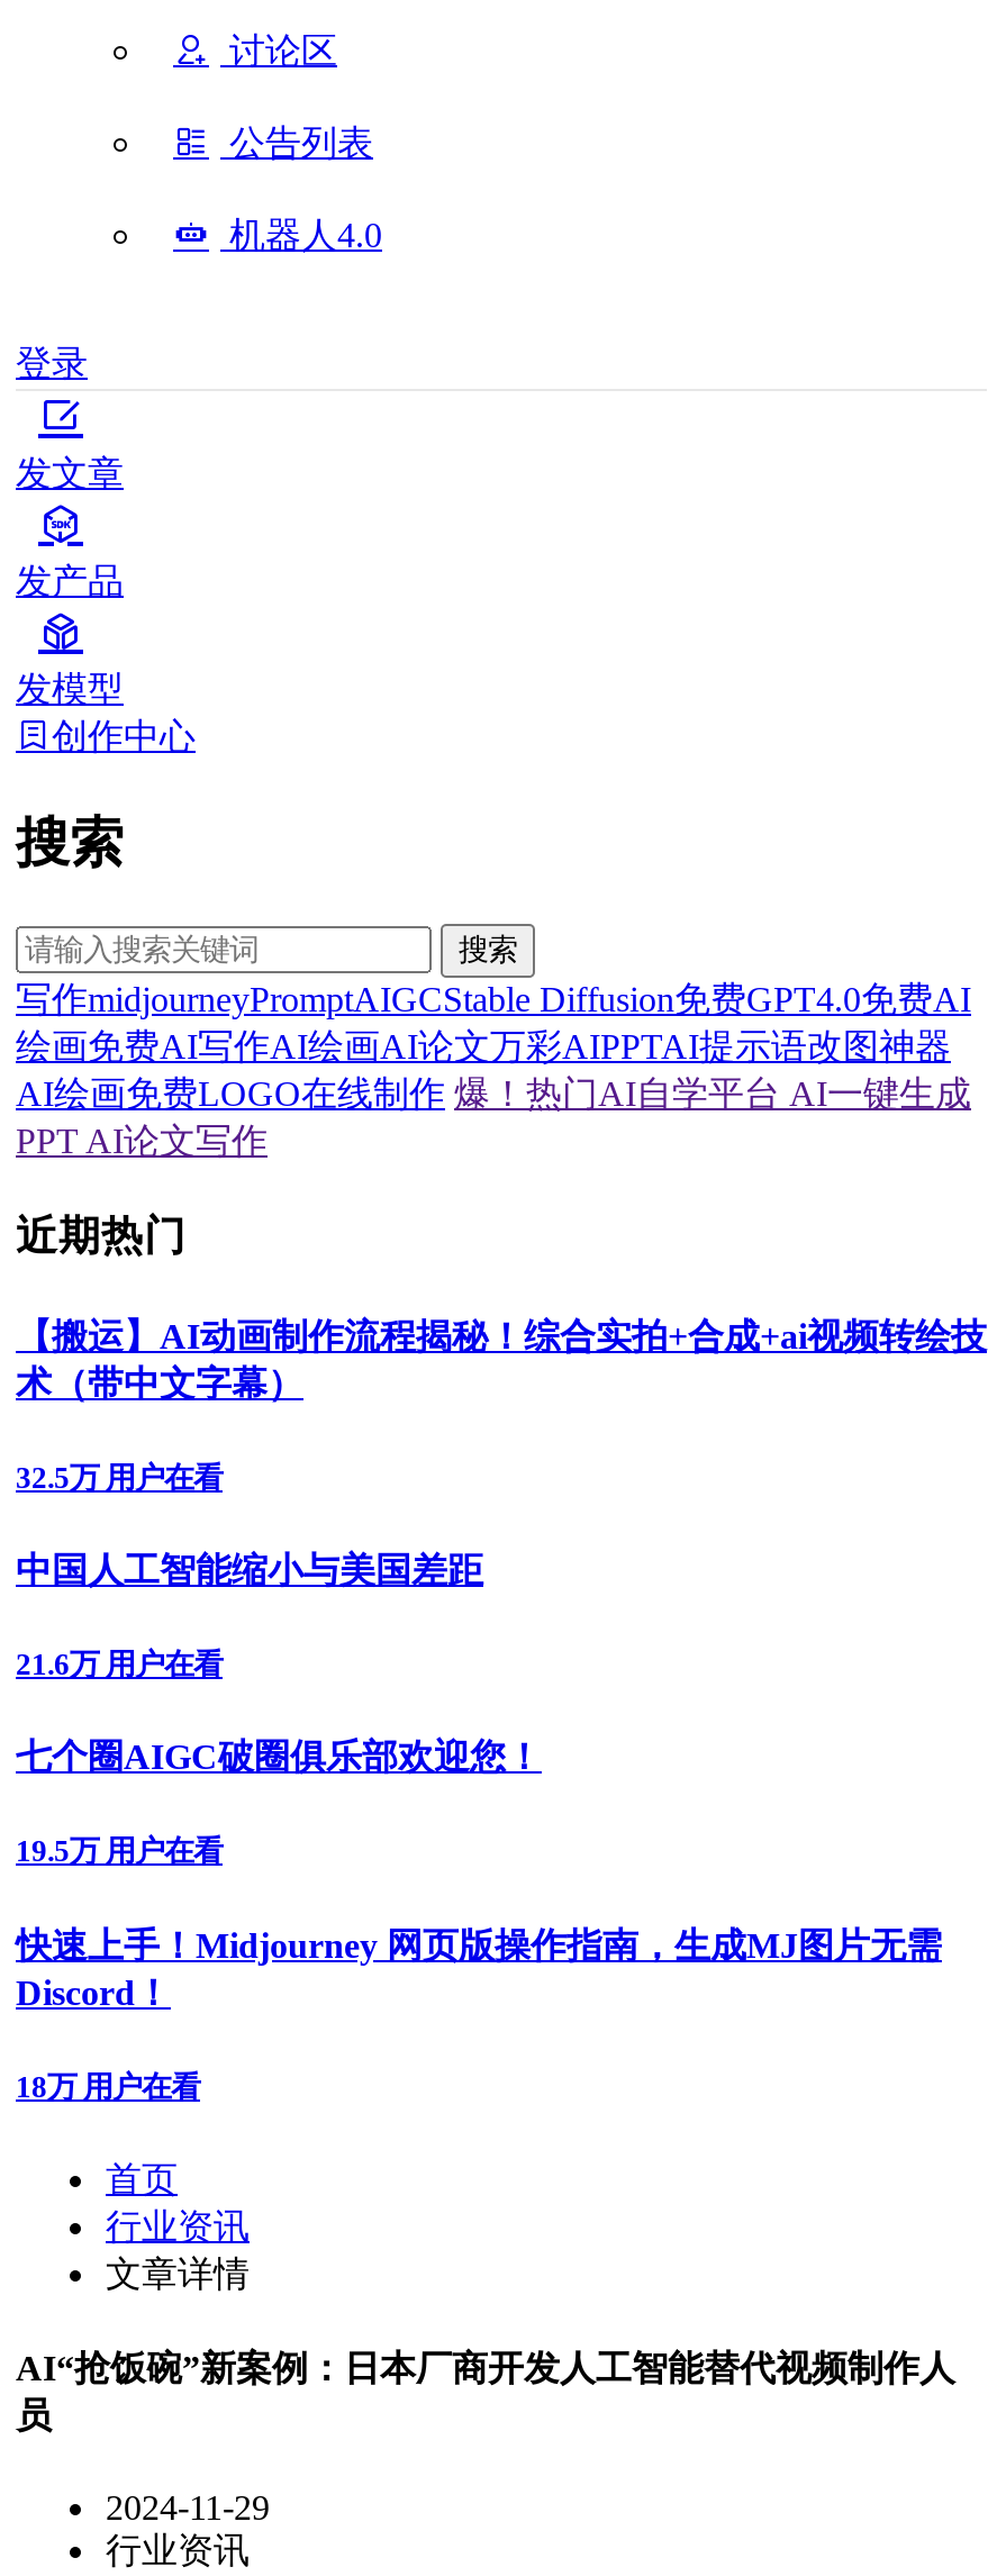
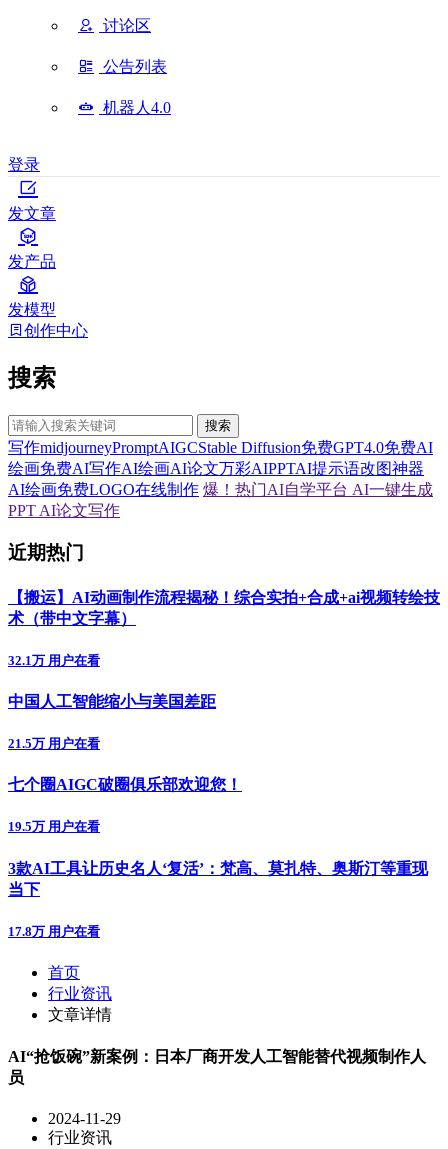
- 32.5万 用户在看
+ 32.1万 用户在看

- 21.6万 用户在看
+ 21.5万 用户在看

- 快速上手！Midjourney 网页版操作指南，生成MJ图片无需
- Discord！
+ 3款AI工具让历史名人‘复活’：梵高、莫扎特、奥斯汀等重现
+ 当下

- 18万 用户在看
+ 17.8万 用户在看
